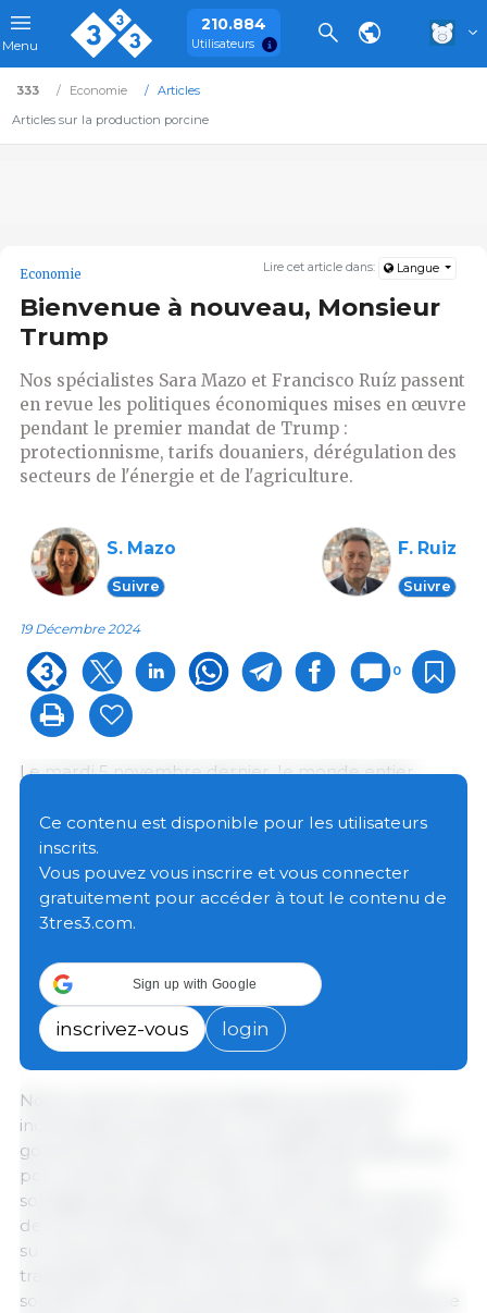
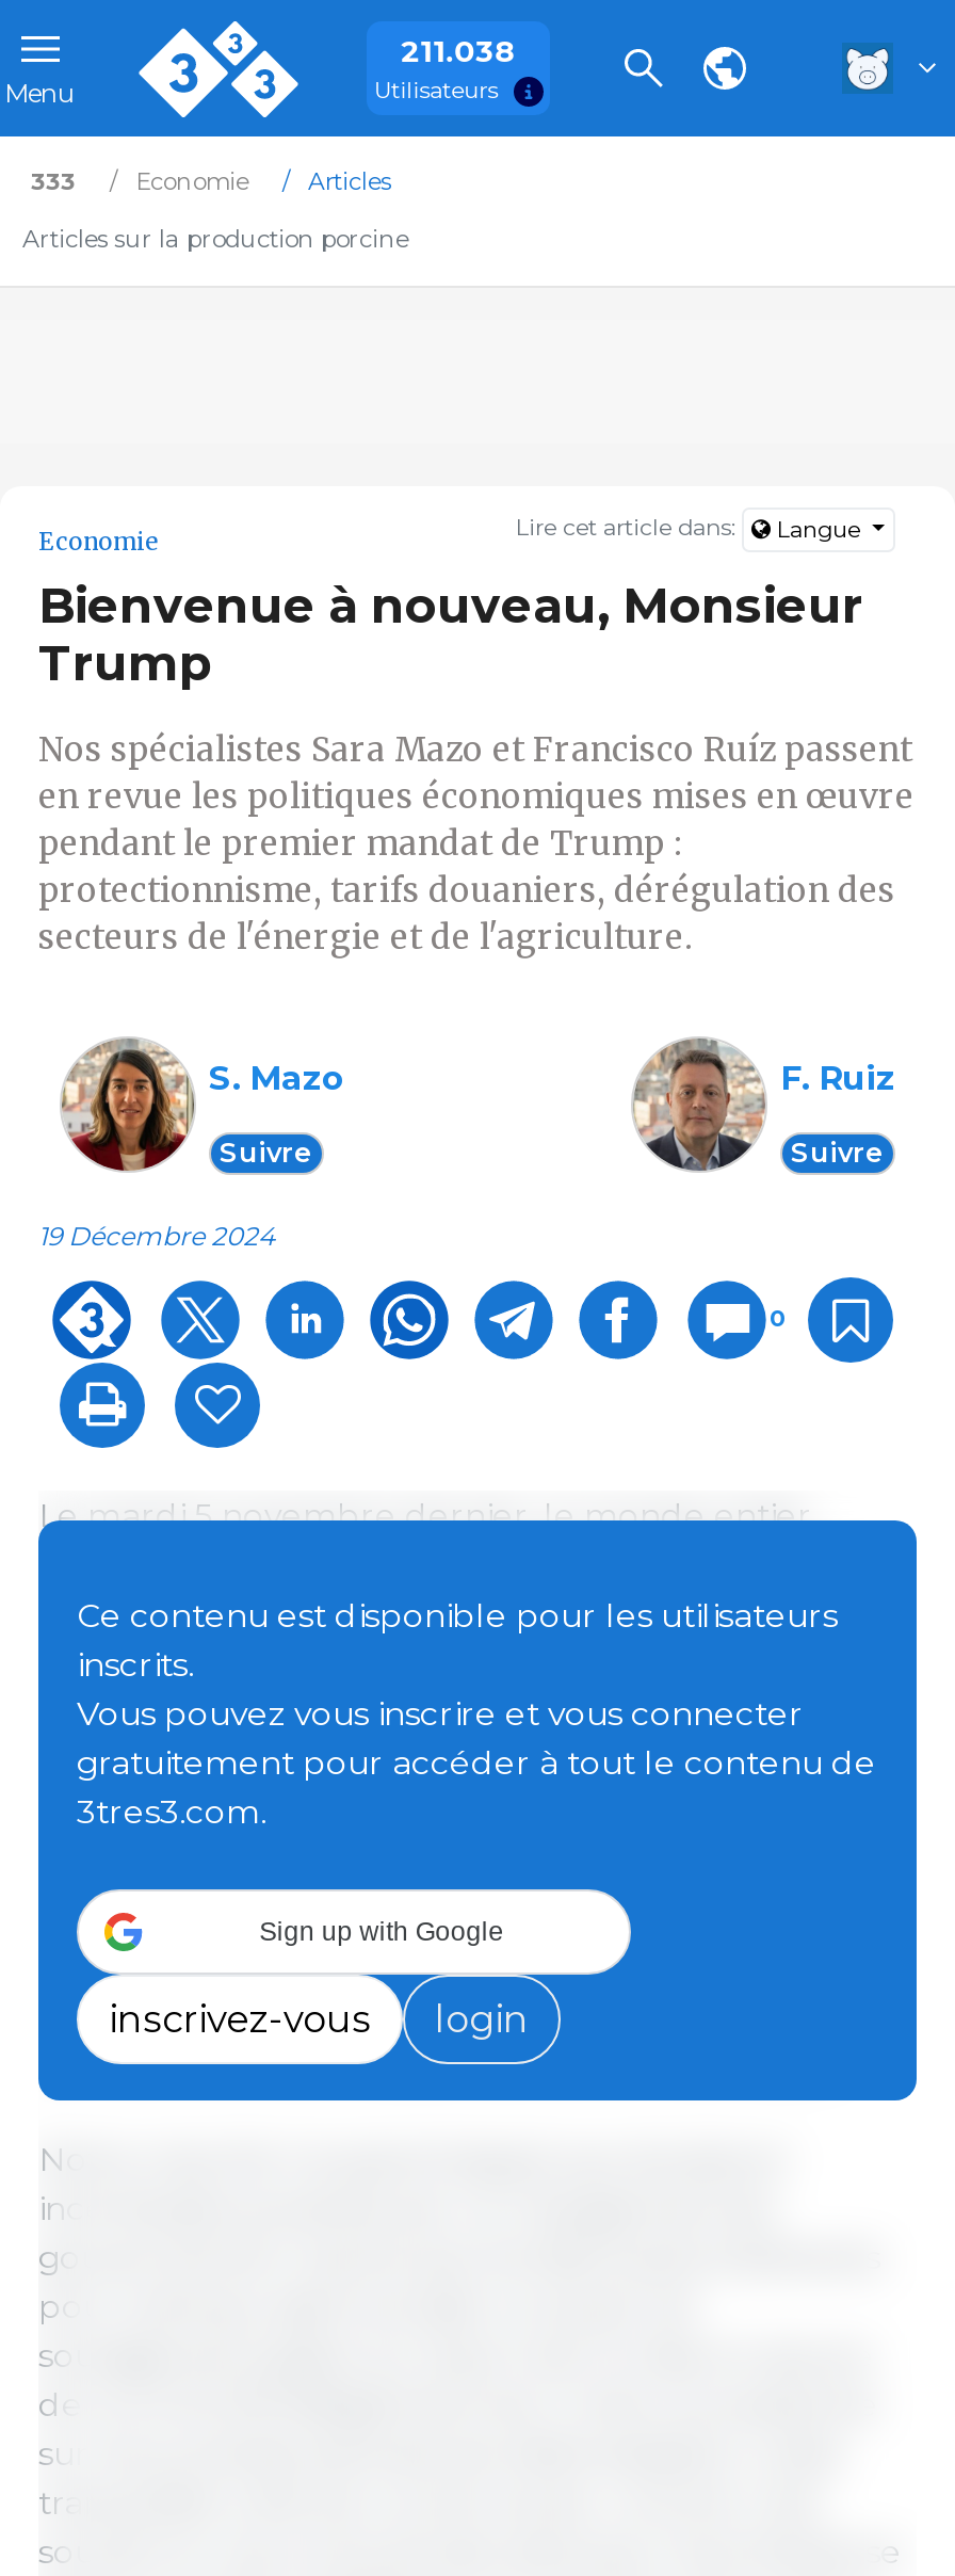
- 210.884
+ 211.038
